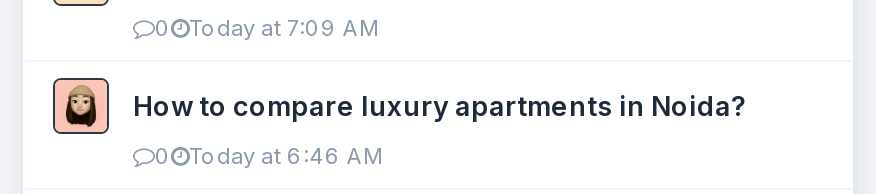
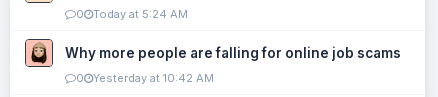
- 0 Today at 7:09 AM
+ 0 Today at 5:24 AM

- How to compare luxury apartments in Noida?
+ Why more people are falling for online job scams

- Today at 6:46 AM
+ Yesterday at 10:42 AM
